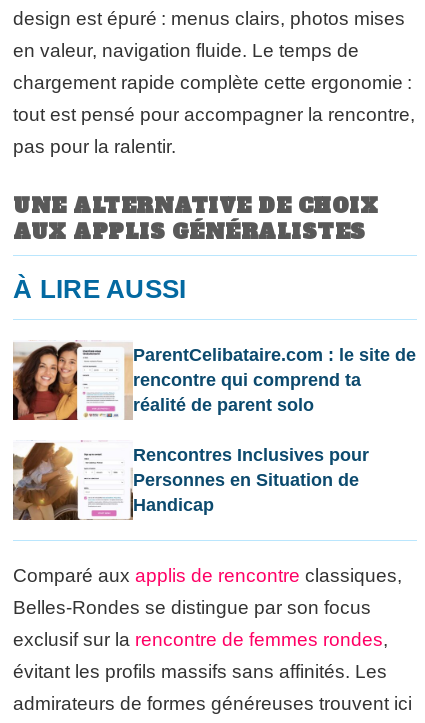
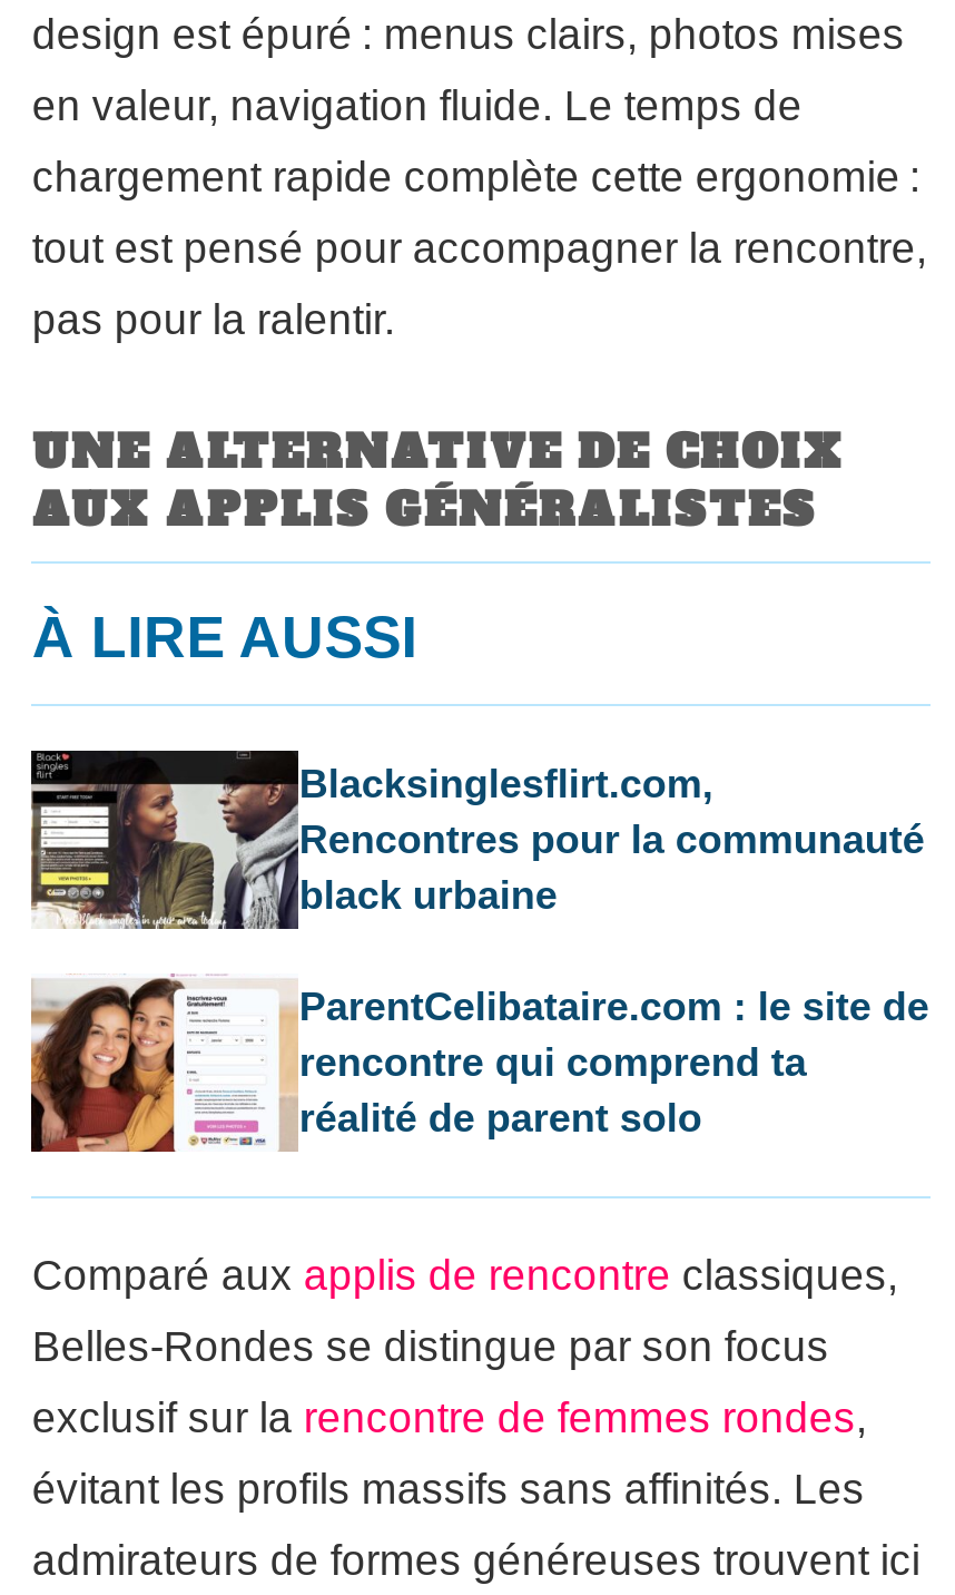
+ [image]
+ Blacksinglesflirt.com,
+ Rencontres pour la communauté
+ black urbaine

moved down: [image] | ParentCelibataire.com : le site de | rencontre qui comprend ta | réalité de parent solo

- [image]
- Rencontres Inclusives pour
- Personnes en Situation de
- Handicap
